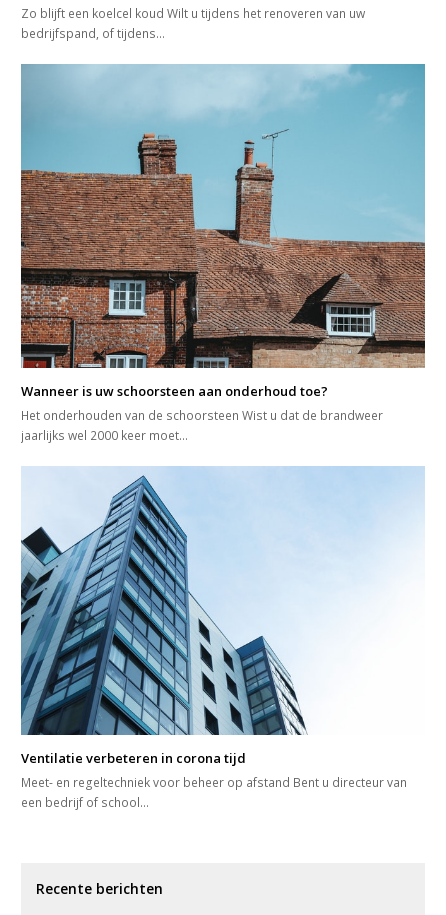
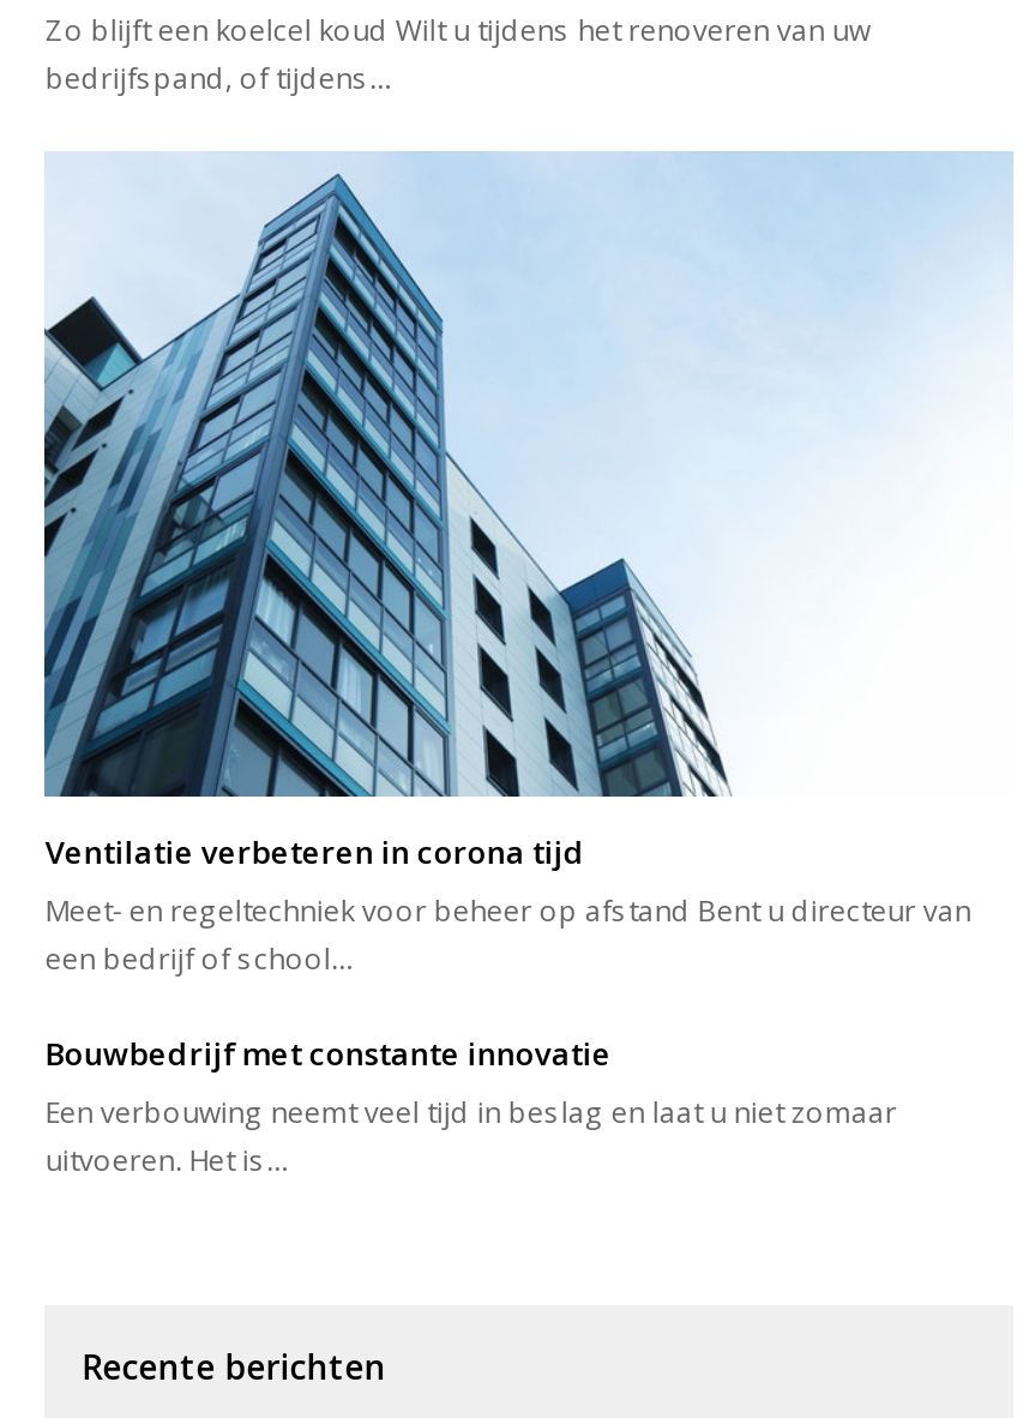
- [image]
- Wanneer is uw schoorsteen aan onderhoud toe?
- Het onderhouden van de schoorsteen Wist u dat de brandweer
- jaarlijks wel 2000 keer moet…

moved up: [image] | Ventilatie verbeteren in corona tijd | Meet- en regeltechniek voor beheer op afstand Bent u directeur van | een bedrijf of school…

+ Bouwbedrijf met constante innovatie
+ Een verbouwing neemt veel tijd in beslag en laat u niet zomaar
+ uitvoeren. Het is…
